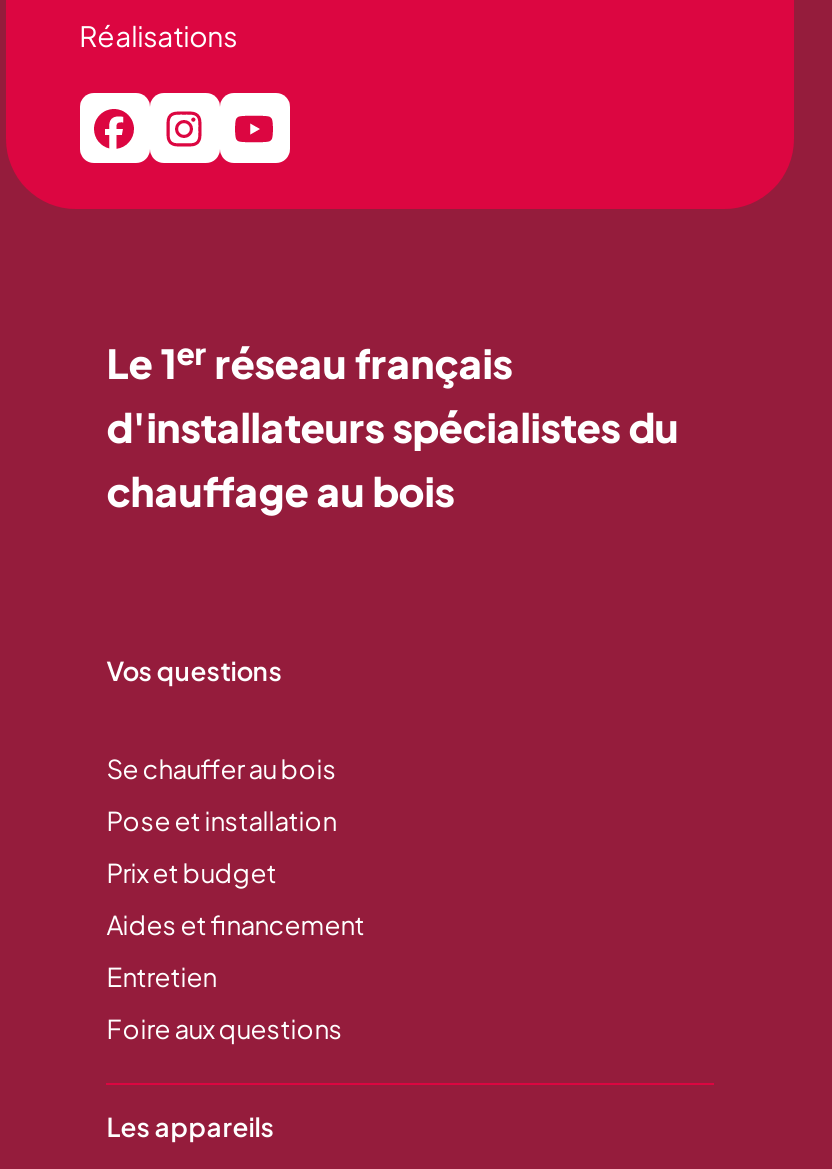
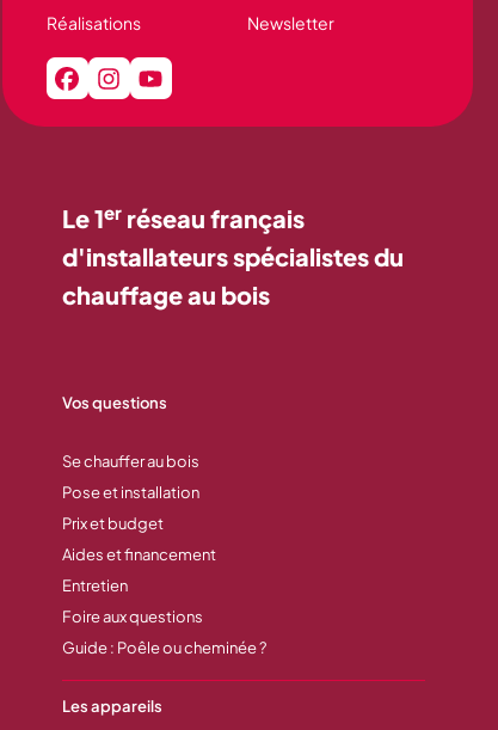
+ Newsletter

+ Guide : Poêle ou cheminée ?
